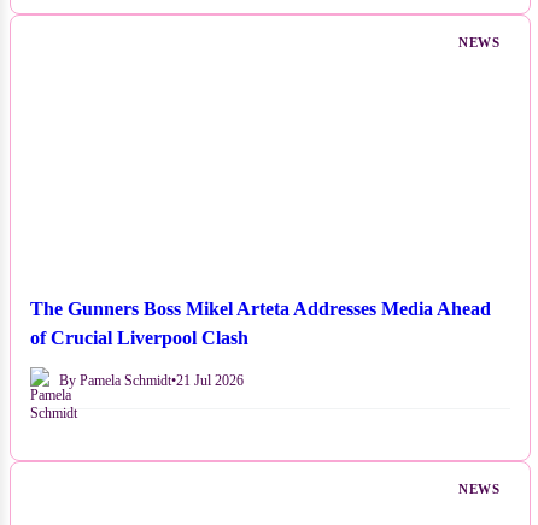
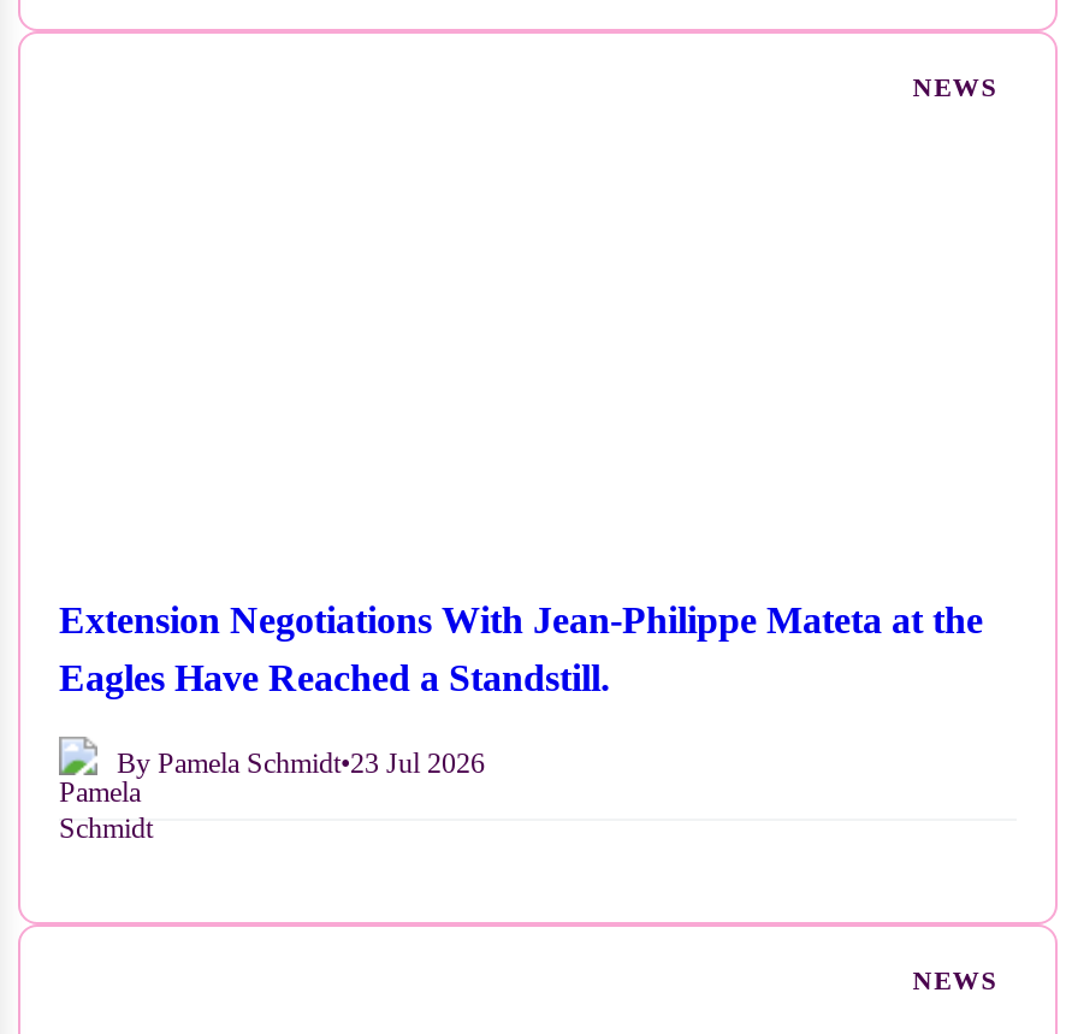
- The Gunners Boss Mikel Arteta Addresses Media Ahead
- of Crucial Liverpool Clash
+ Extension Negotiations With Jean-Philippe Mateta at the
+ Eagles Have Reached a Standstill.

- By Pamela Schmidt•21 Jul 2026
+ By Pamela Schmidt•23 Jul 2026
